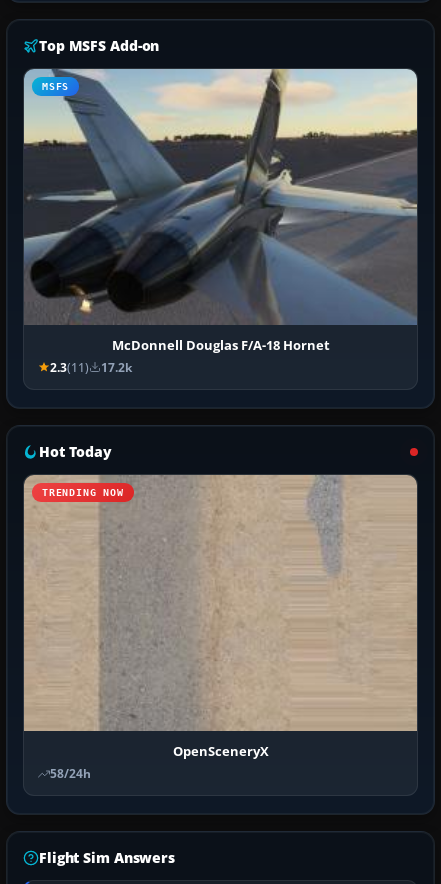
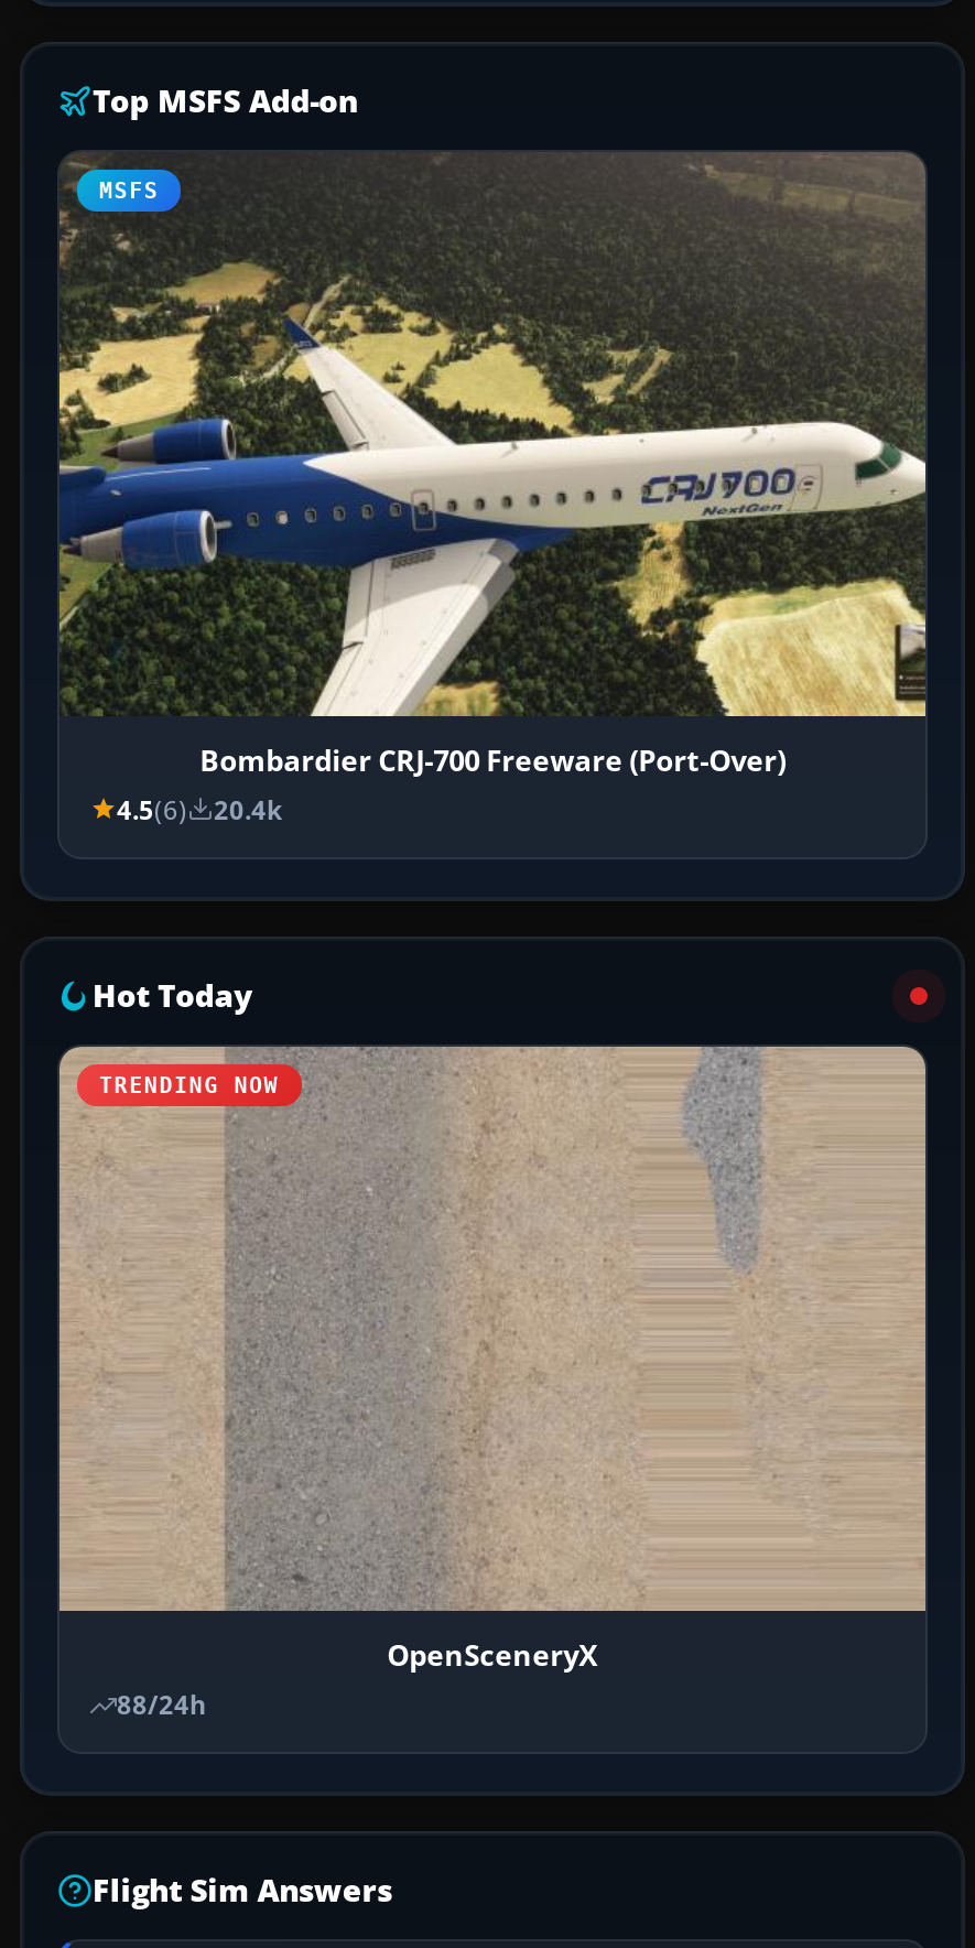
- [image]
- McDonnell Douglas F/A-18 Hornet
- 2.3(11)
- 17.2k
+ [image]
+ Bombardier CRJ-700 Freeware (Port-Over)
+ 4.5(6)
+ 20.4k

- 58/24h
+ 88/24h
